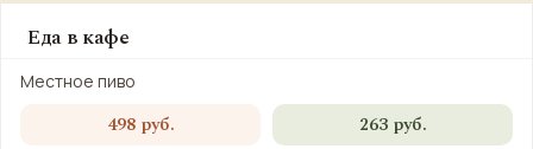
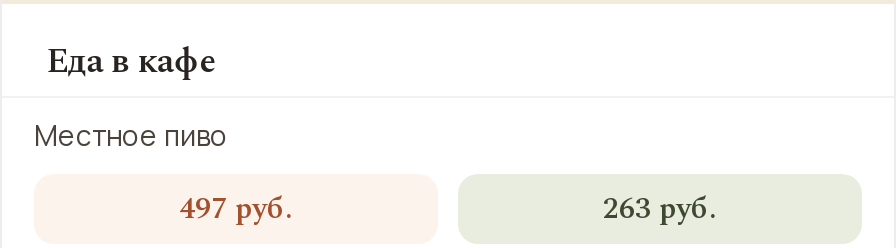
- 498 руб.
+ 497 руб.
